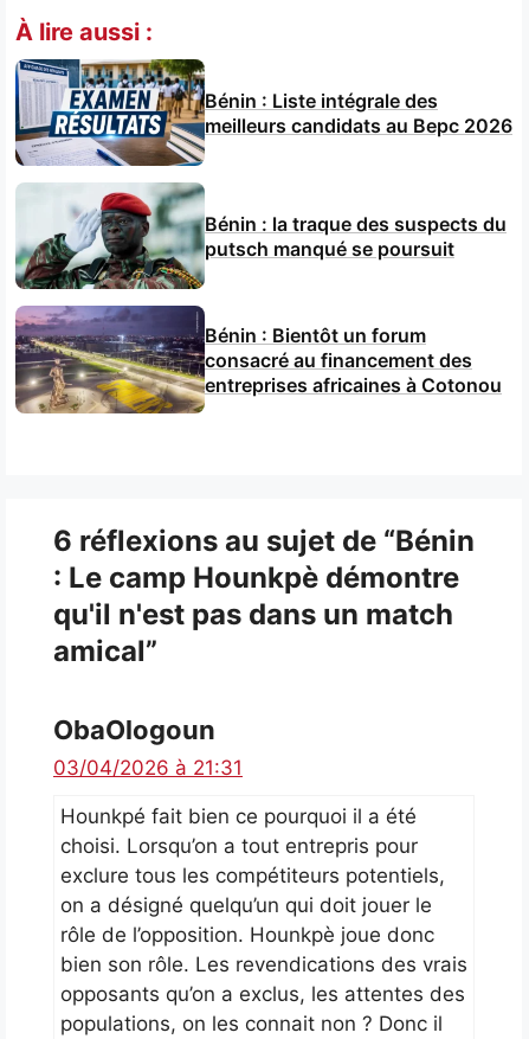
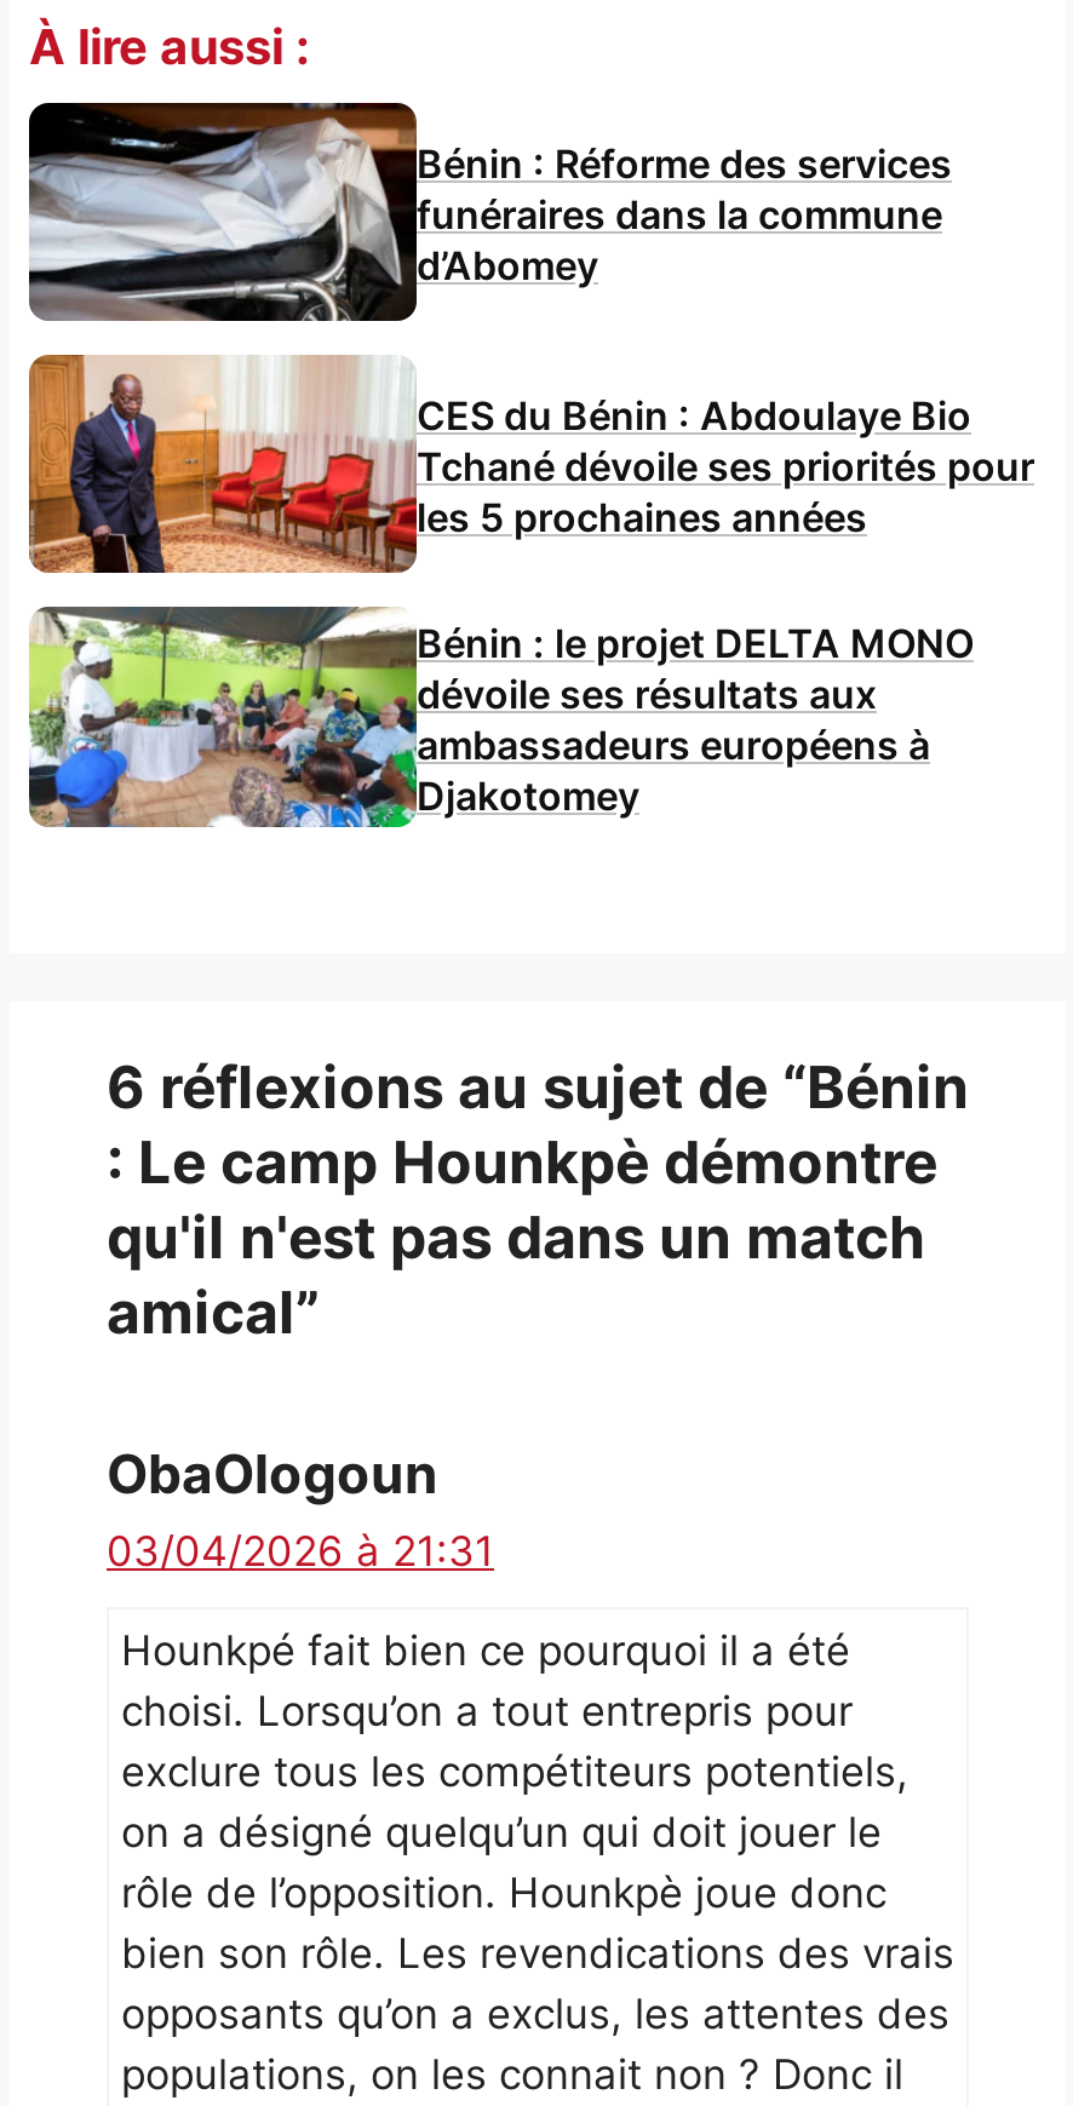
- [image]
- Bénin : Liste intégrale des
- meilleurs candidats au Bepc 2026
+ [image]
+ Bénin : Réforme des services
+ funéraires dans la commune
+ d’Abomey

- [image]
- Bénin : la traque des suspects du
- putsch manqué se poursuit
+ [image]
+ CES du Bénin : Abdoulaye Bio
+ Tchané dévoile ses priorités pour
+ les 5 prochaines années

- [image]
- Bénin : Bientôt un forum
- consacré au financement des
- entreprises africaines à Cotonou
+ [image]
+ Bénin : le projet DELTA MONO
+ dévoile ses résultats aux
+ ambassadeurs européens à
+ Djakotomey
